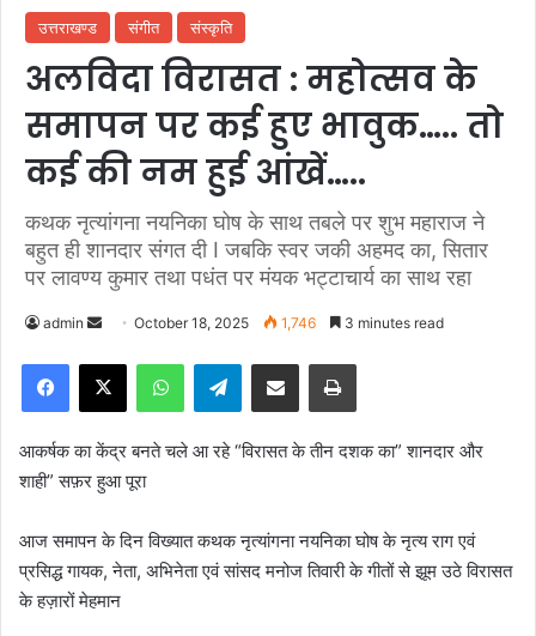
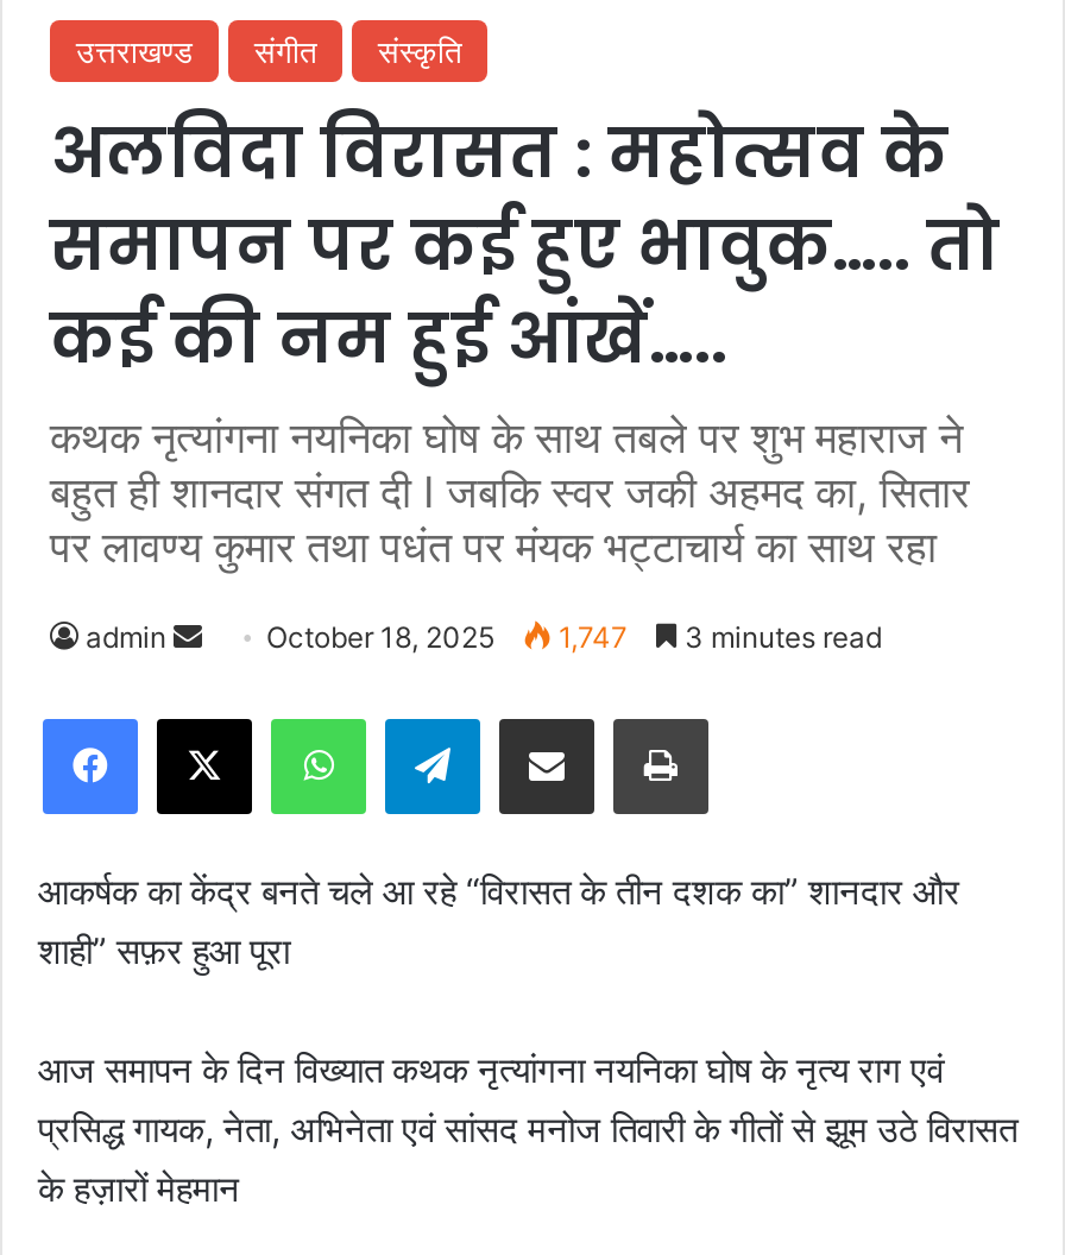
- 1,746
+ 1,747
